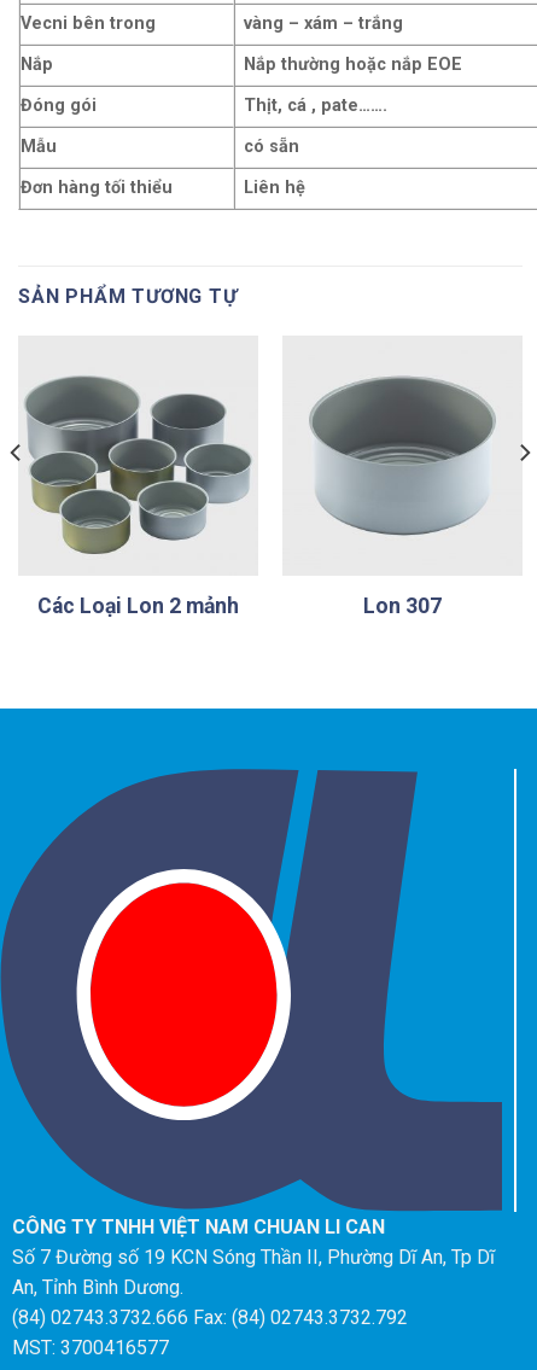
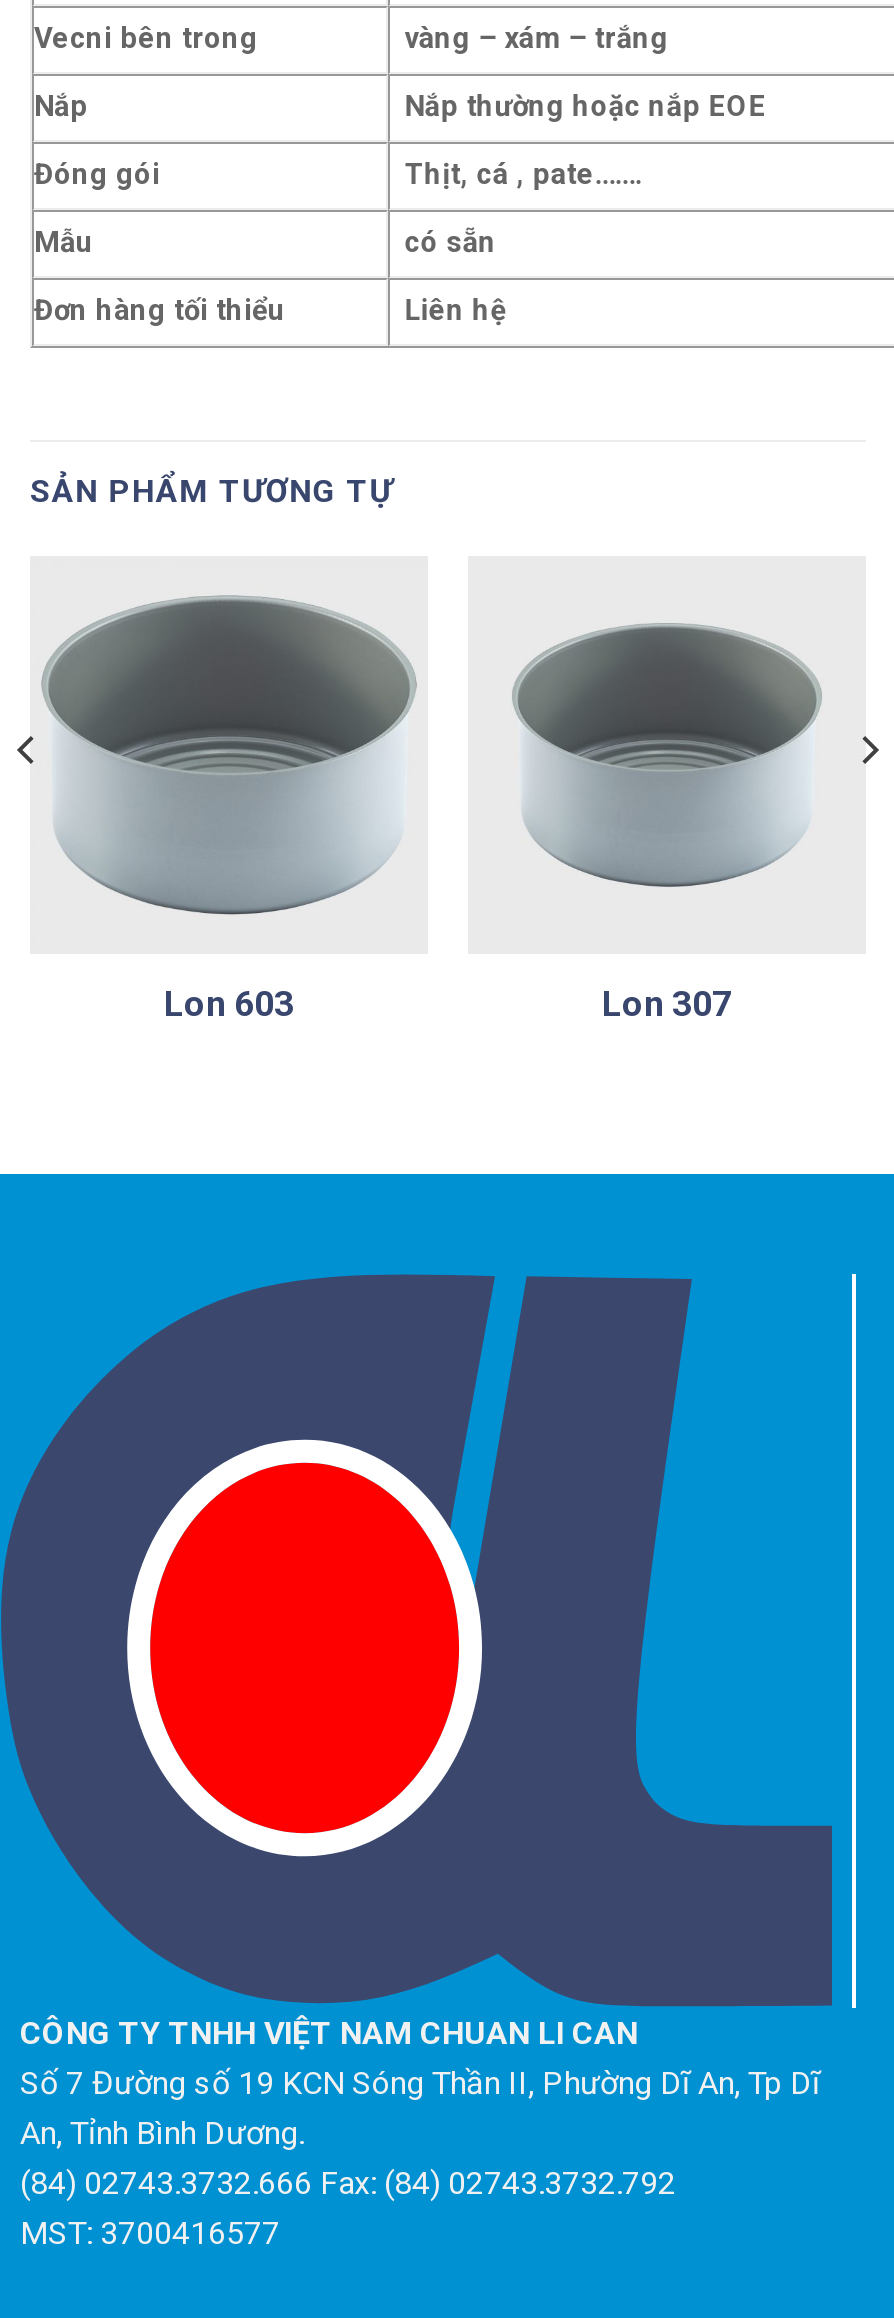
- [image]
- Các Loại Lon 2 mảnh
+ [image]
+ Lon 603
